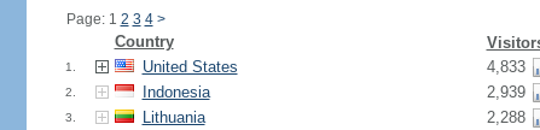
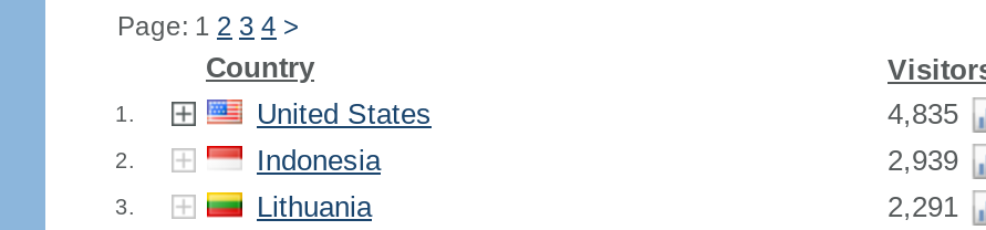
- 4,833
+ 4,835

- 2,288
+ 2,291
